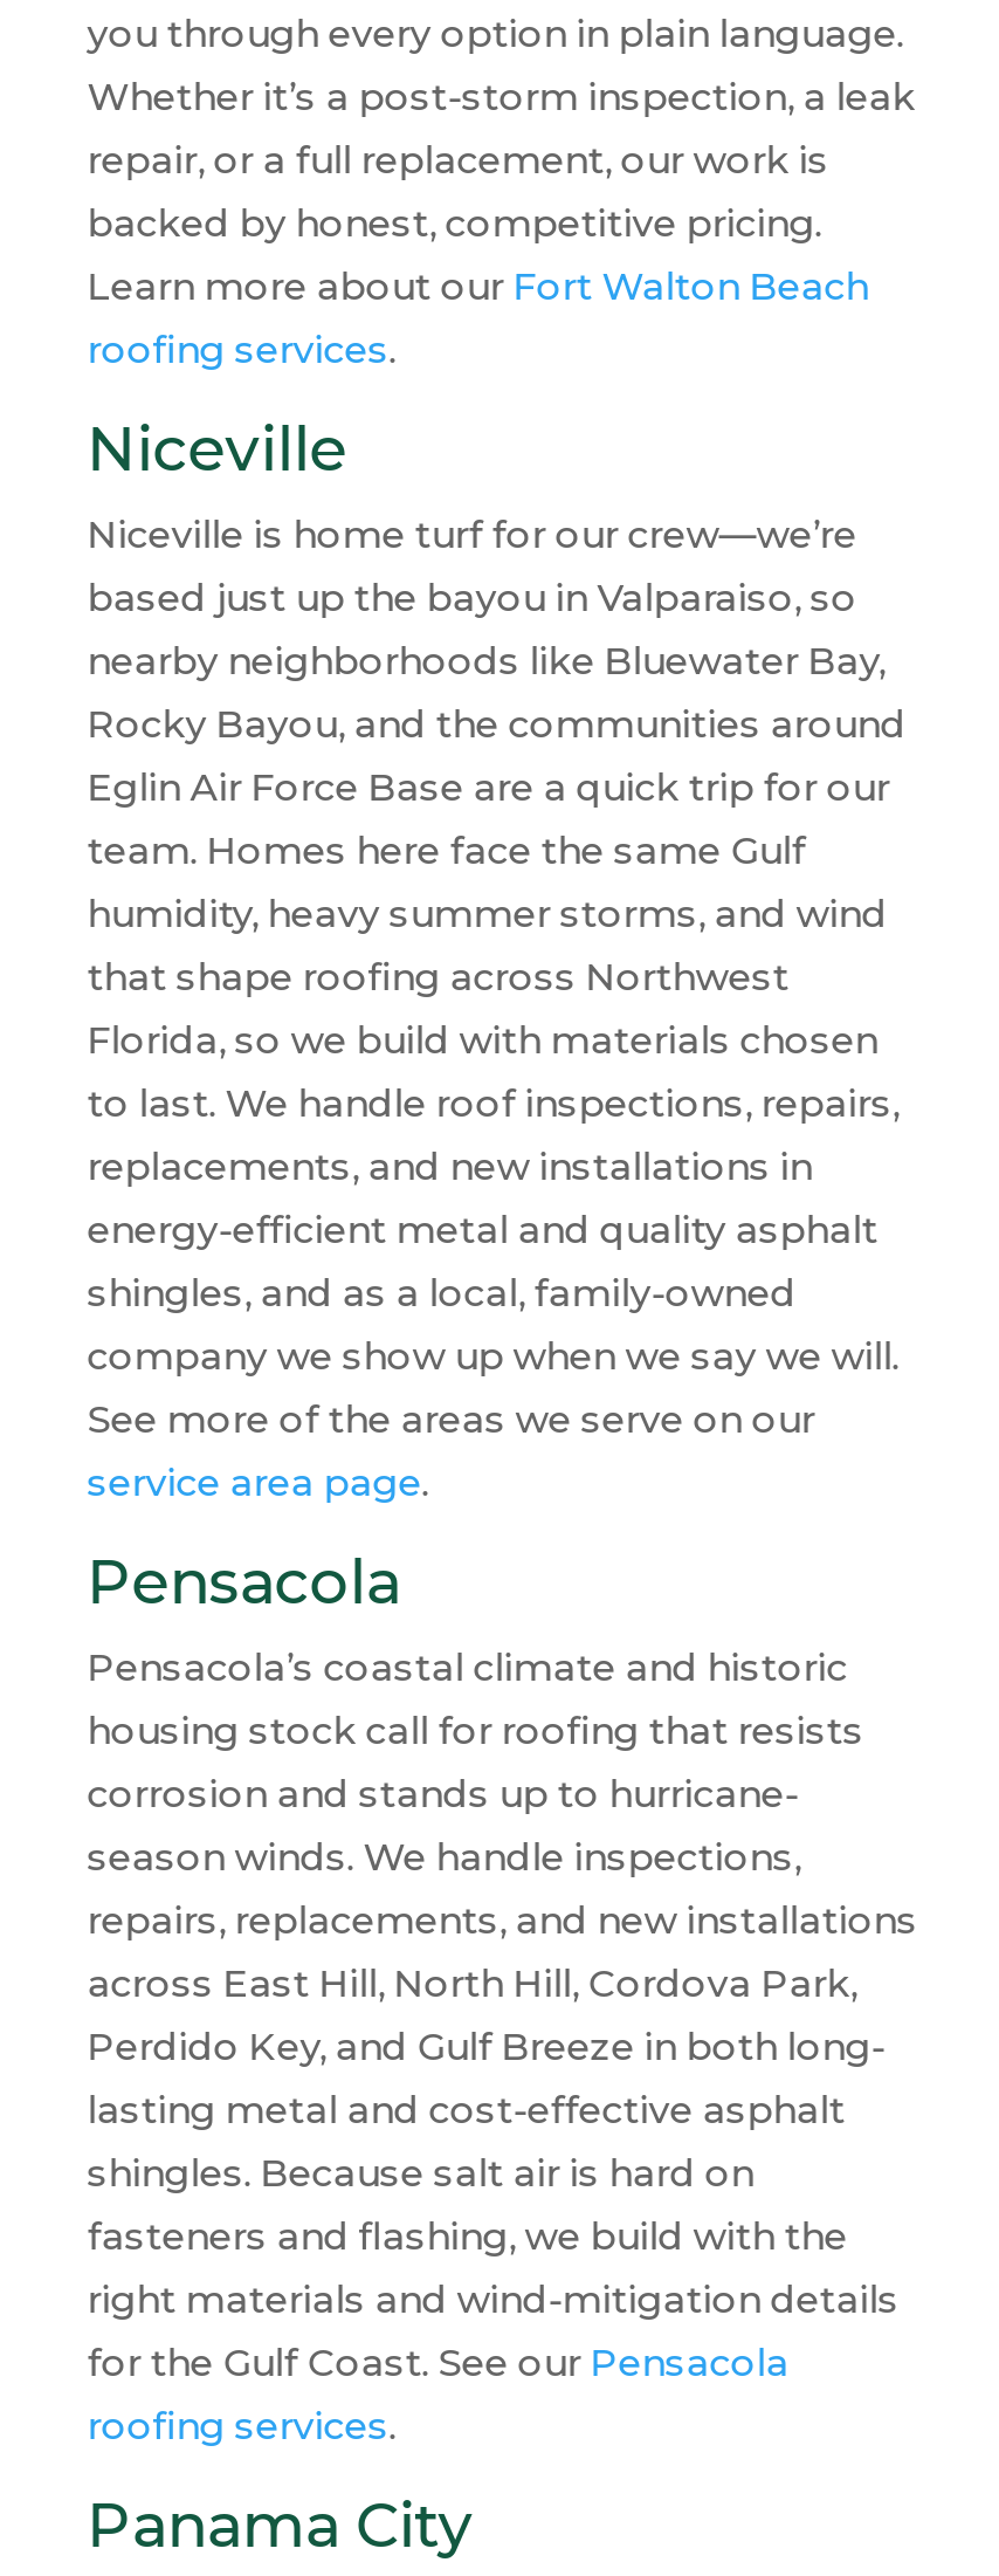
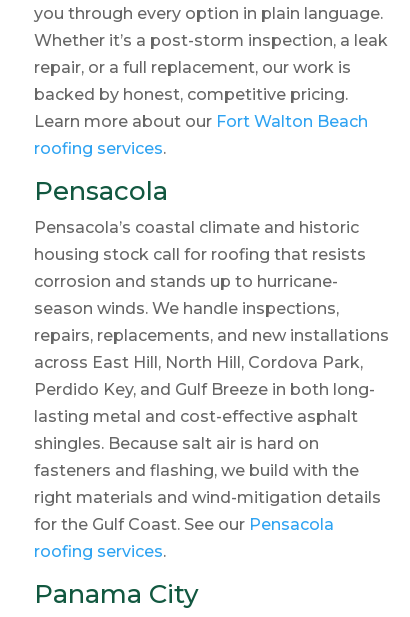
- Niceville
- Niceville is home turf for our crew—we’re
- based just up the bayou in Valparaiso, so
- nearby neighborhoods like Bluewater Bay,
- Rocky Bayou, and the communities around
- Eglin Air Force Base are a quick trip for our
- team. Homes here face the same Gulf
- humidity, heavy summer storms, and wind
- that shape roofing across Northwest
- Florida, so we build with materials chosen
- to last. We handle roof inspections, repairs,
- replacements, and new installations in
- energy-efficient metal and quality asphalt
- shingles, and as a local, family-owned
- company we show up when we say we will.
- See more of the areas we serve on our
- service area page.
